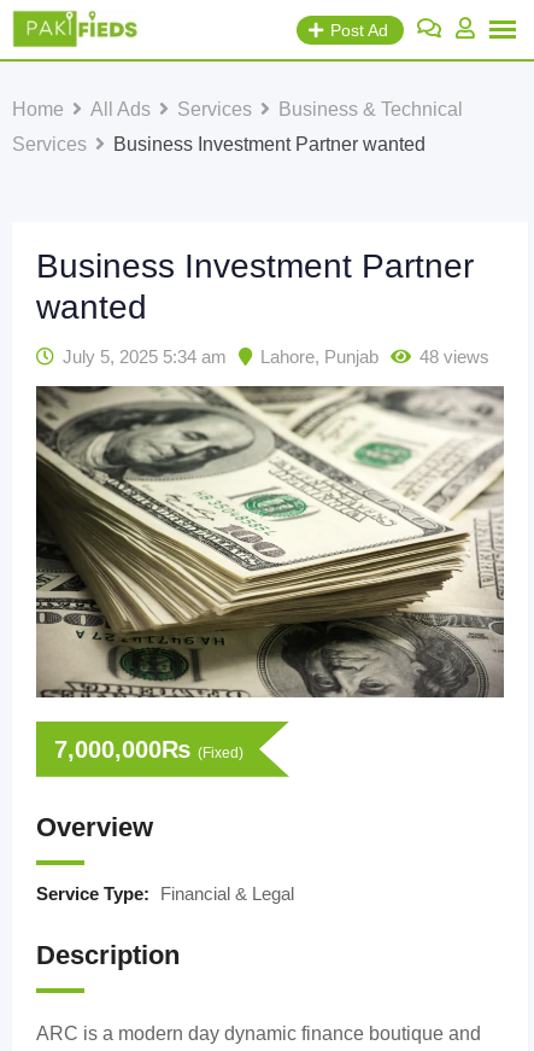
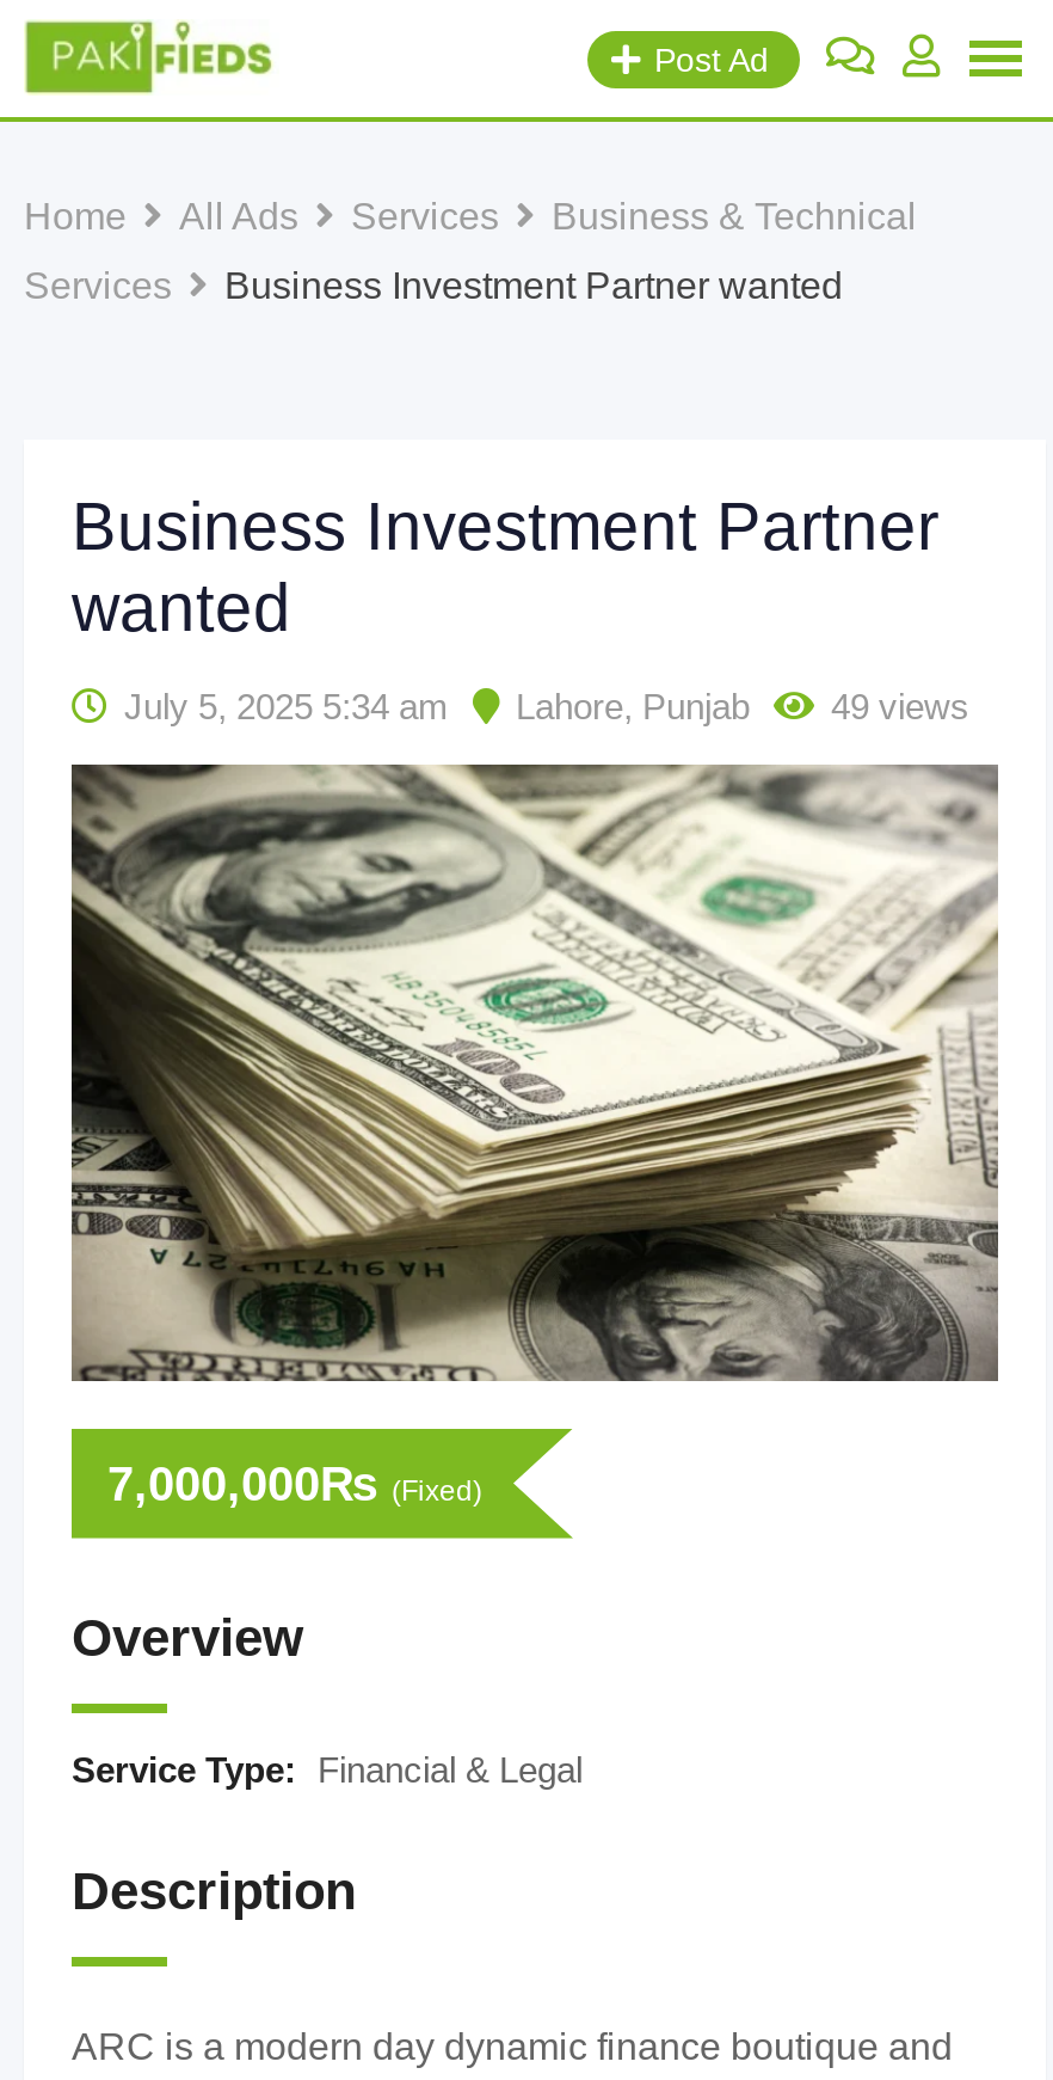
- July 5, 2025 5:34 am Lahore, Punjab 48 views
+ July 5, 2025 5:34 am Lahore, Punjab 49 views
